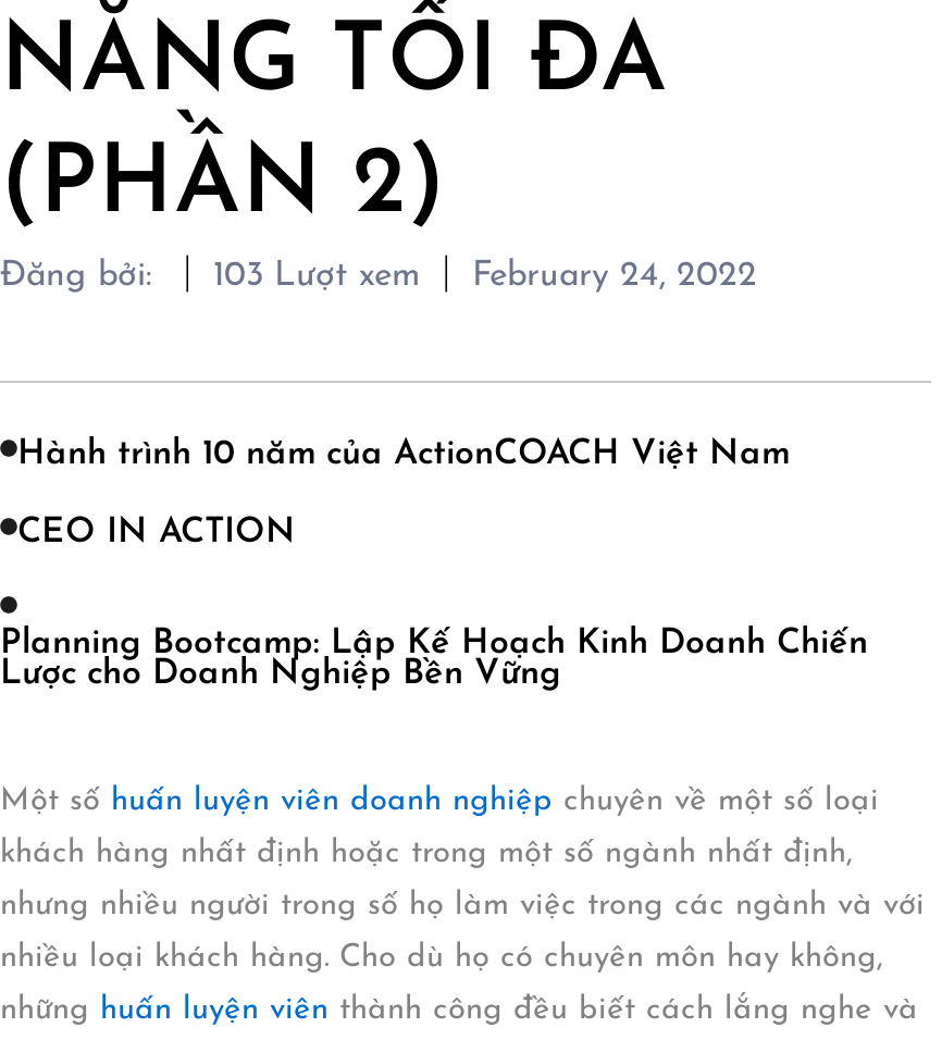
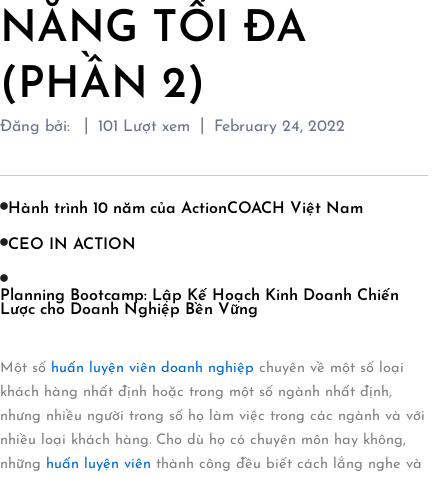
- 103 Lượt xem
+ 101 Lượt xem
